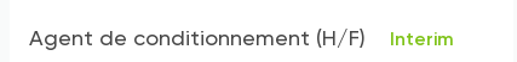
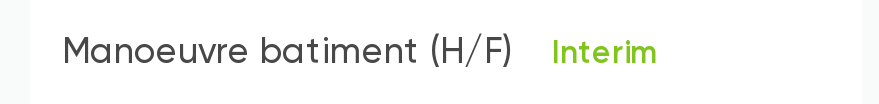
- Agent de conditionnement (H/F)
+ Manoeuvre batiment (H/F)
